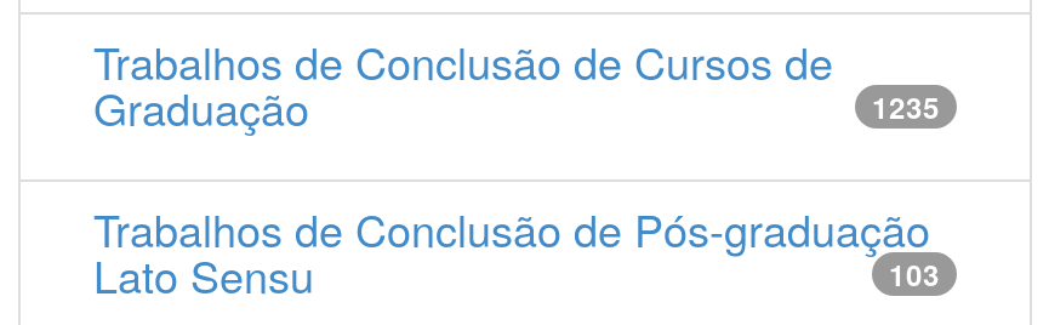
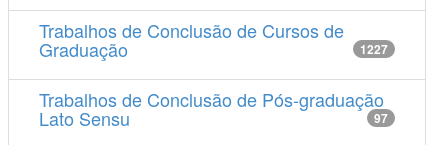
- 1235
+ 1227

- 103
+ 97
